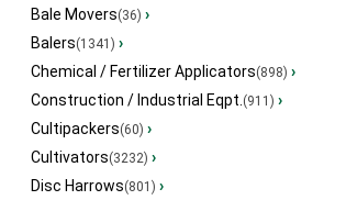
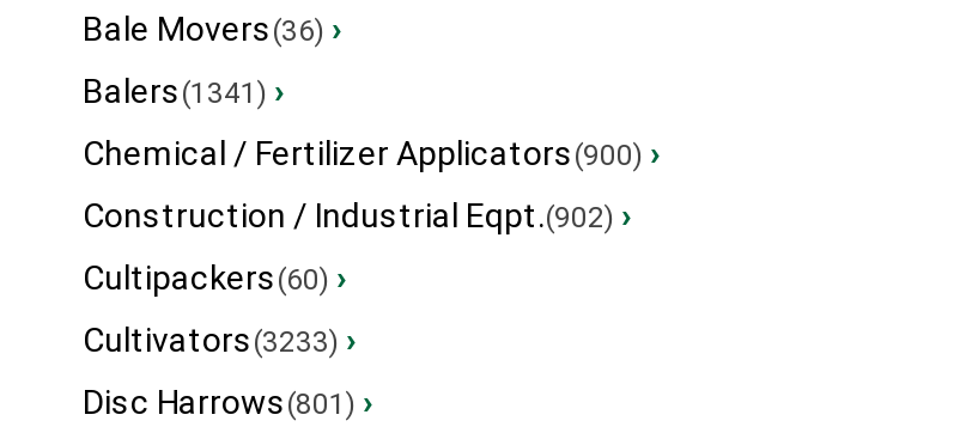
- Chemical / Fertilizer Applicators(898) ›
+ Chemical / Fertilizer Applicators(900) ›

- Construction / Industrial Eqpt.(911) ›
+ Construction / Industrial Eqpt.(902) ›

- Cultivators(3232) ›
+ Cultivators(3233) ›
